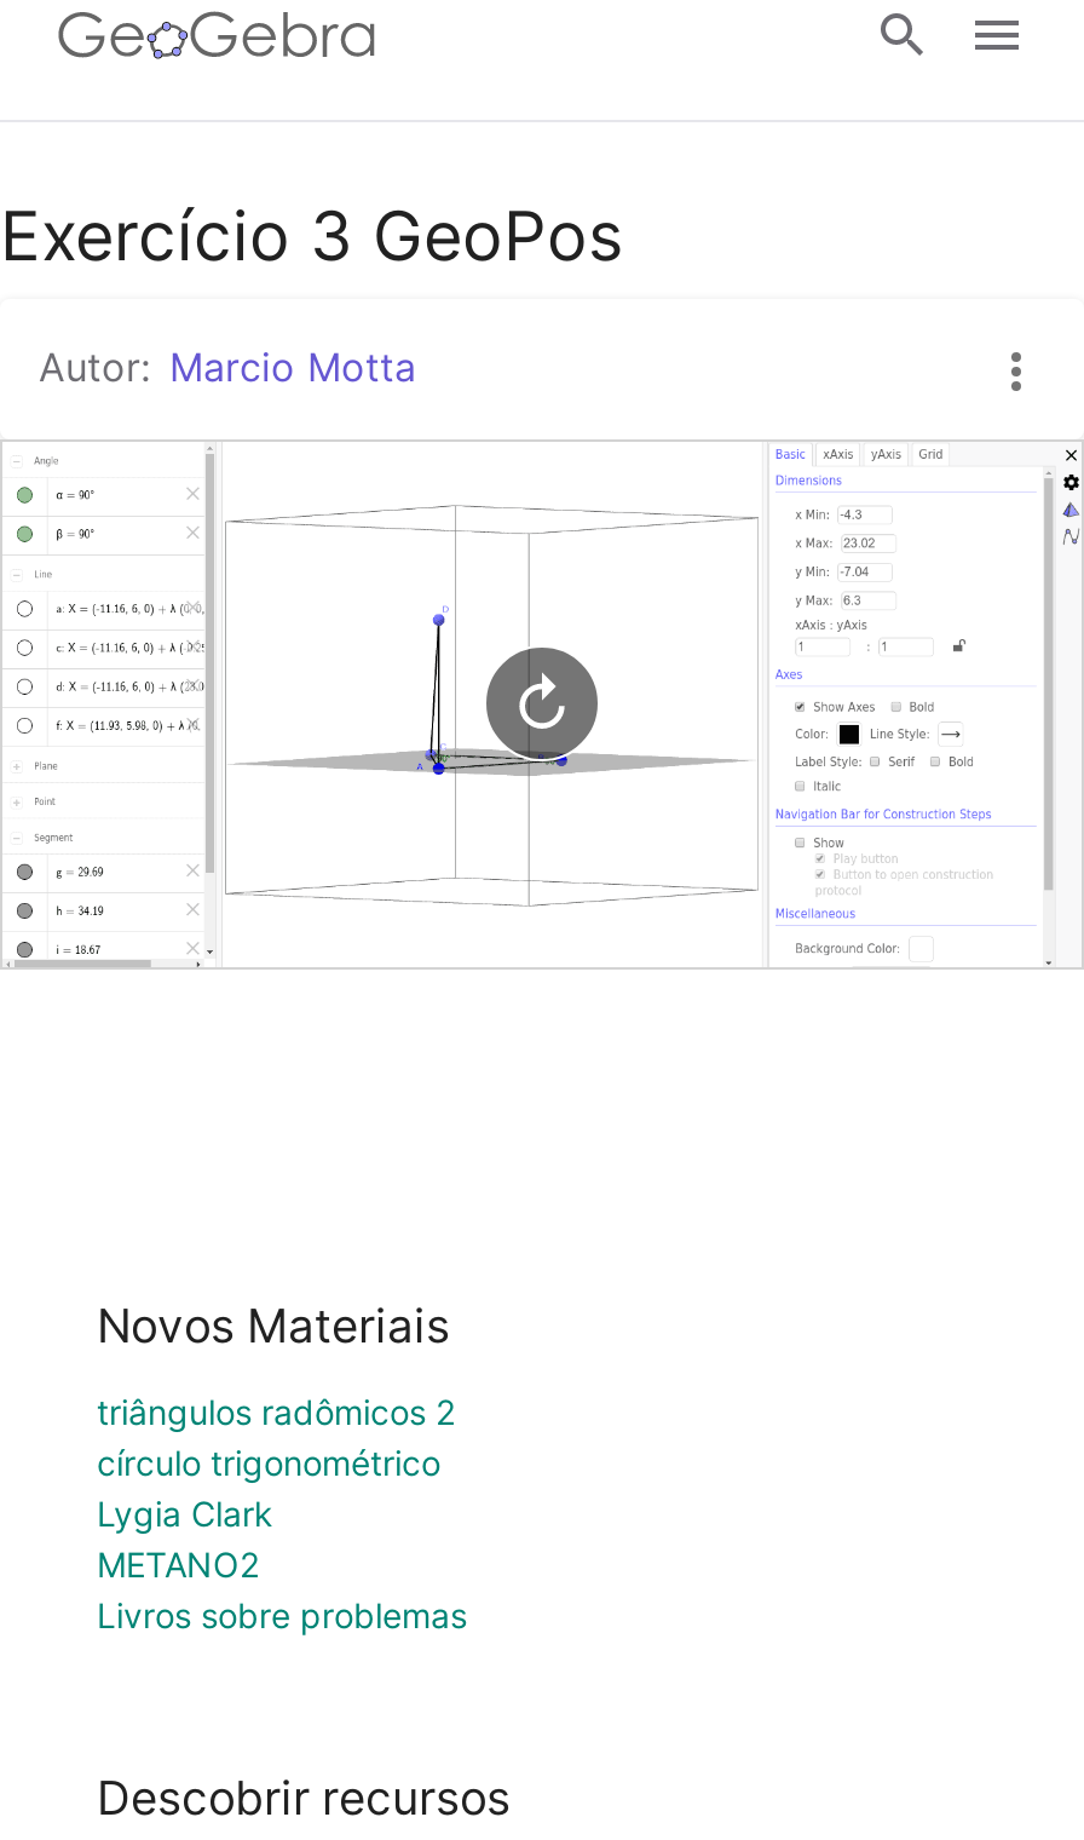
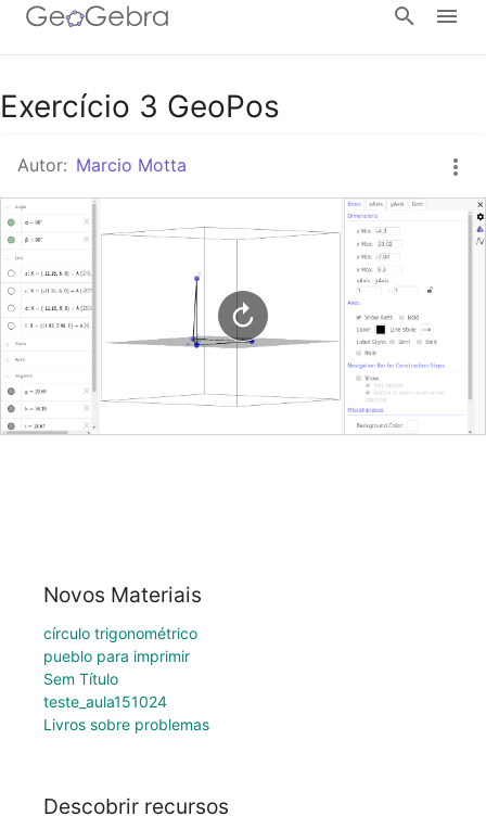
- triângulos radômicos 2

moved up: círculo trigonométrico

- Lygia Clark
- METANO2
+ pueblo para imprimir
+ Sem Título
+ teste_aula151024
